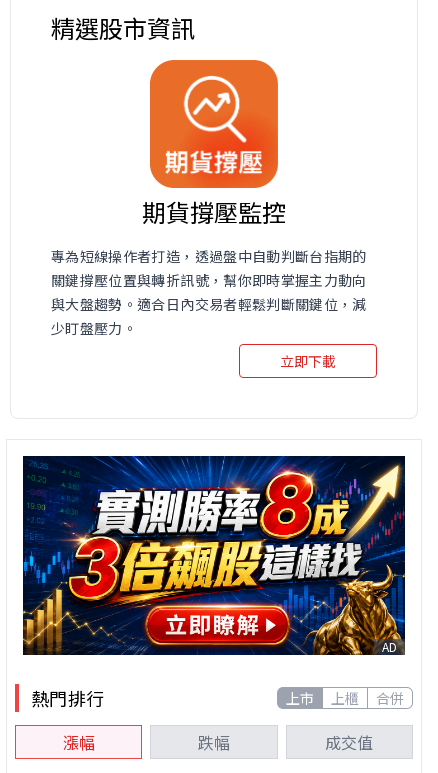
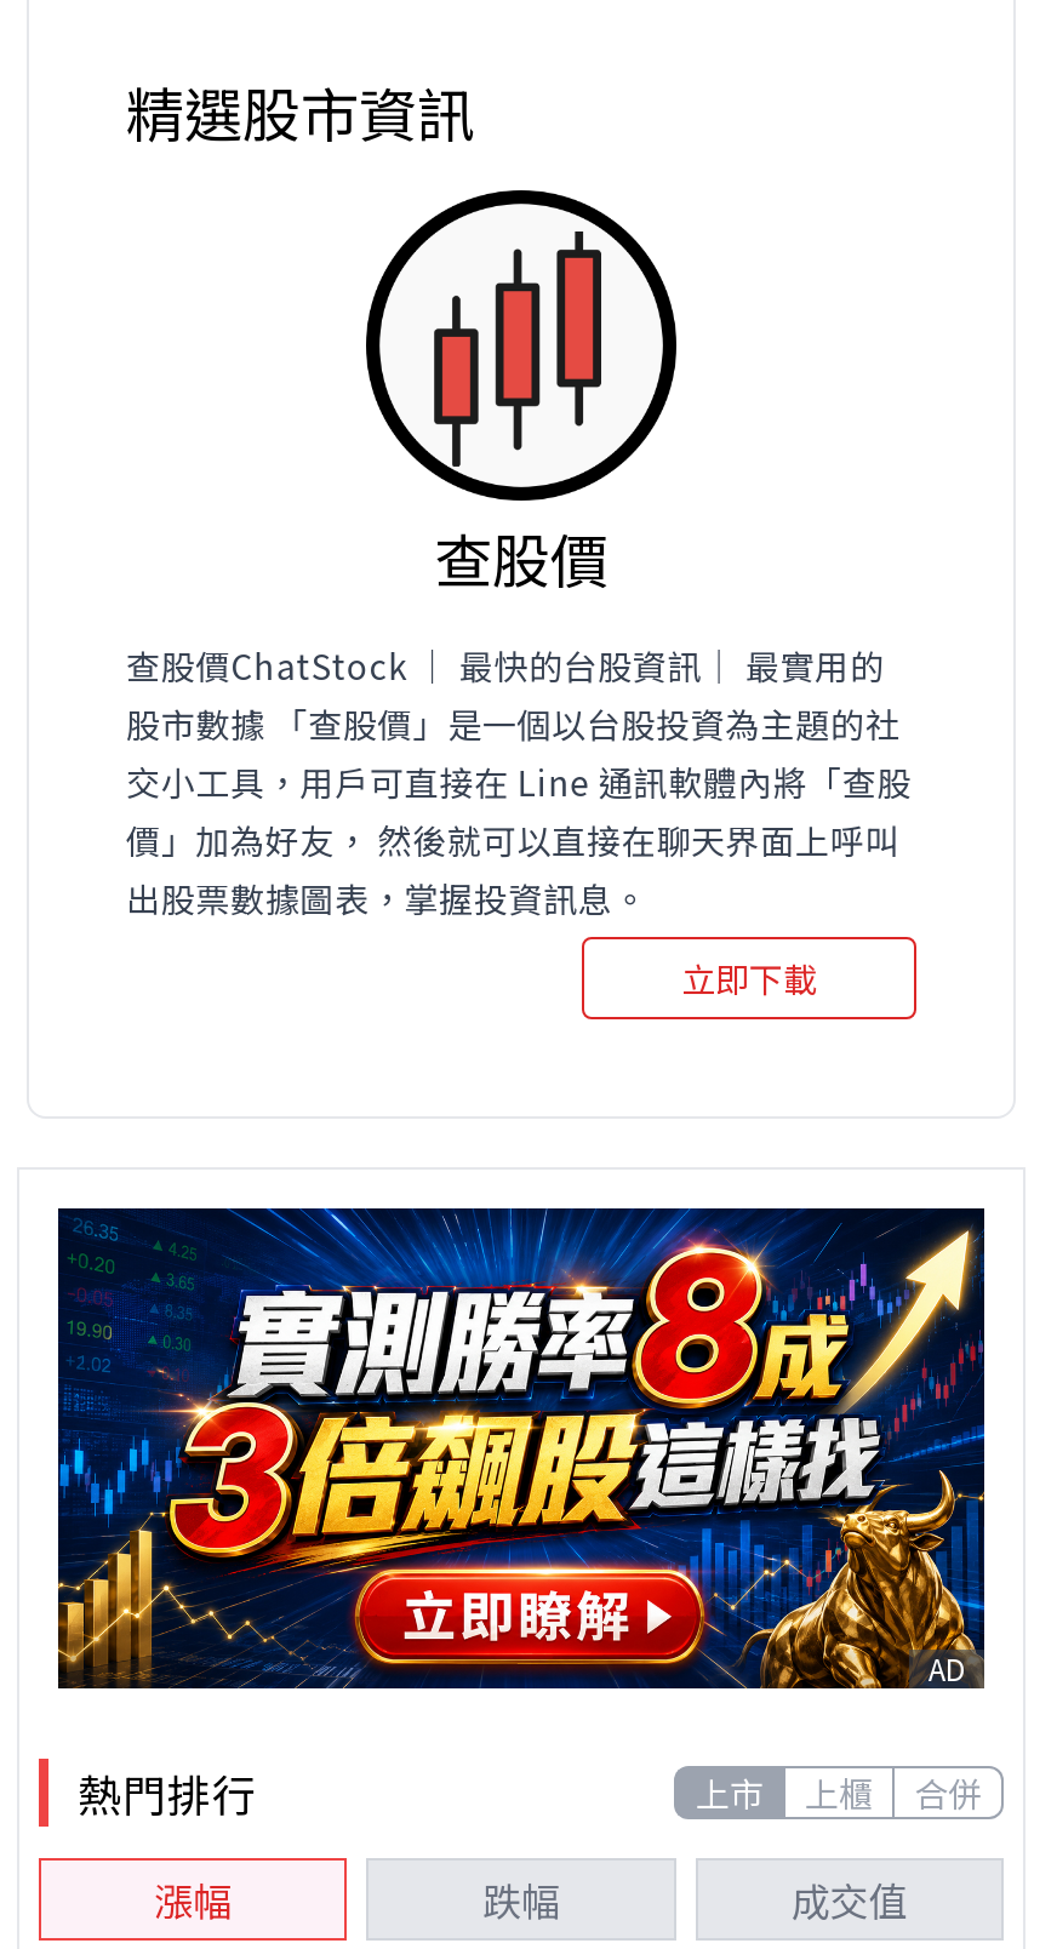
- [image]
- 期貨撐壓監控
+ [image]
+ 查股價

- 專為短線操作者打造，透過盤中自動判斷台指期的
- 關鍵撐壓位置與轉折訊號，幫你即時掌握主力動向
- 與大盤趨勢。適合日內交易者輕鬆判斷關鍵位，減
- 少盯盤壓力。
+ 查股價ChatStock ｜ 最快的台股資訊｜ 最實用的
+ 股市數據 「查股價」是一個以台股投資為主題的社
+ 交小工具，用戶可直接在 Line 通訊軟體內將「查股
+ 價」加為好友， 然後就可以直接在聊天界面上呼叫
+ 出股票數據圖表，掌握投資訊息。
